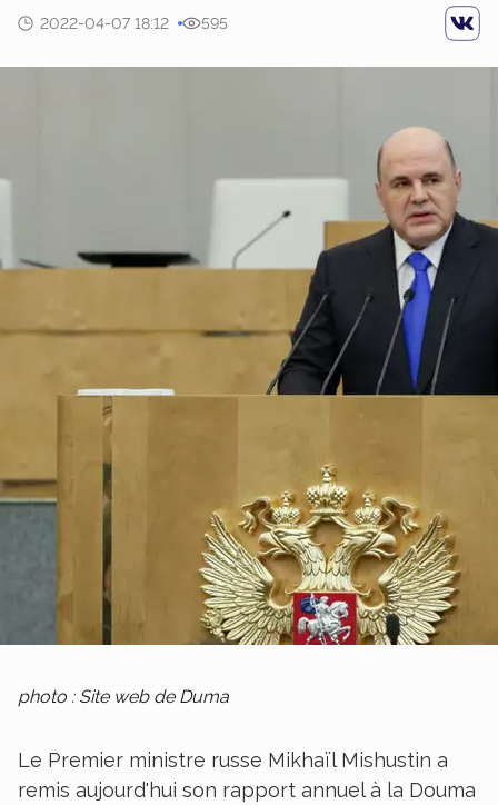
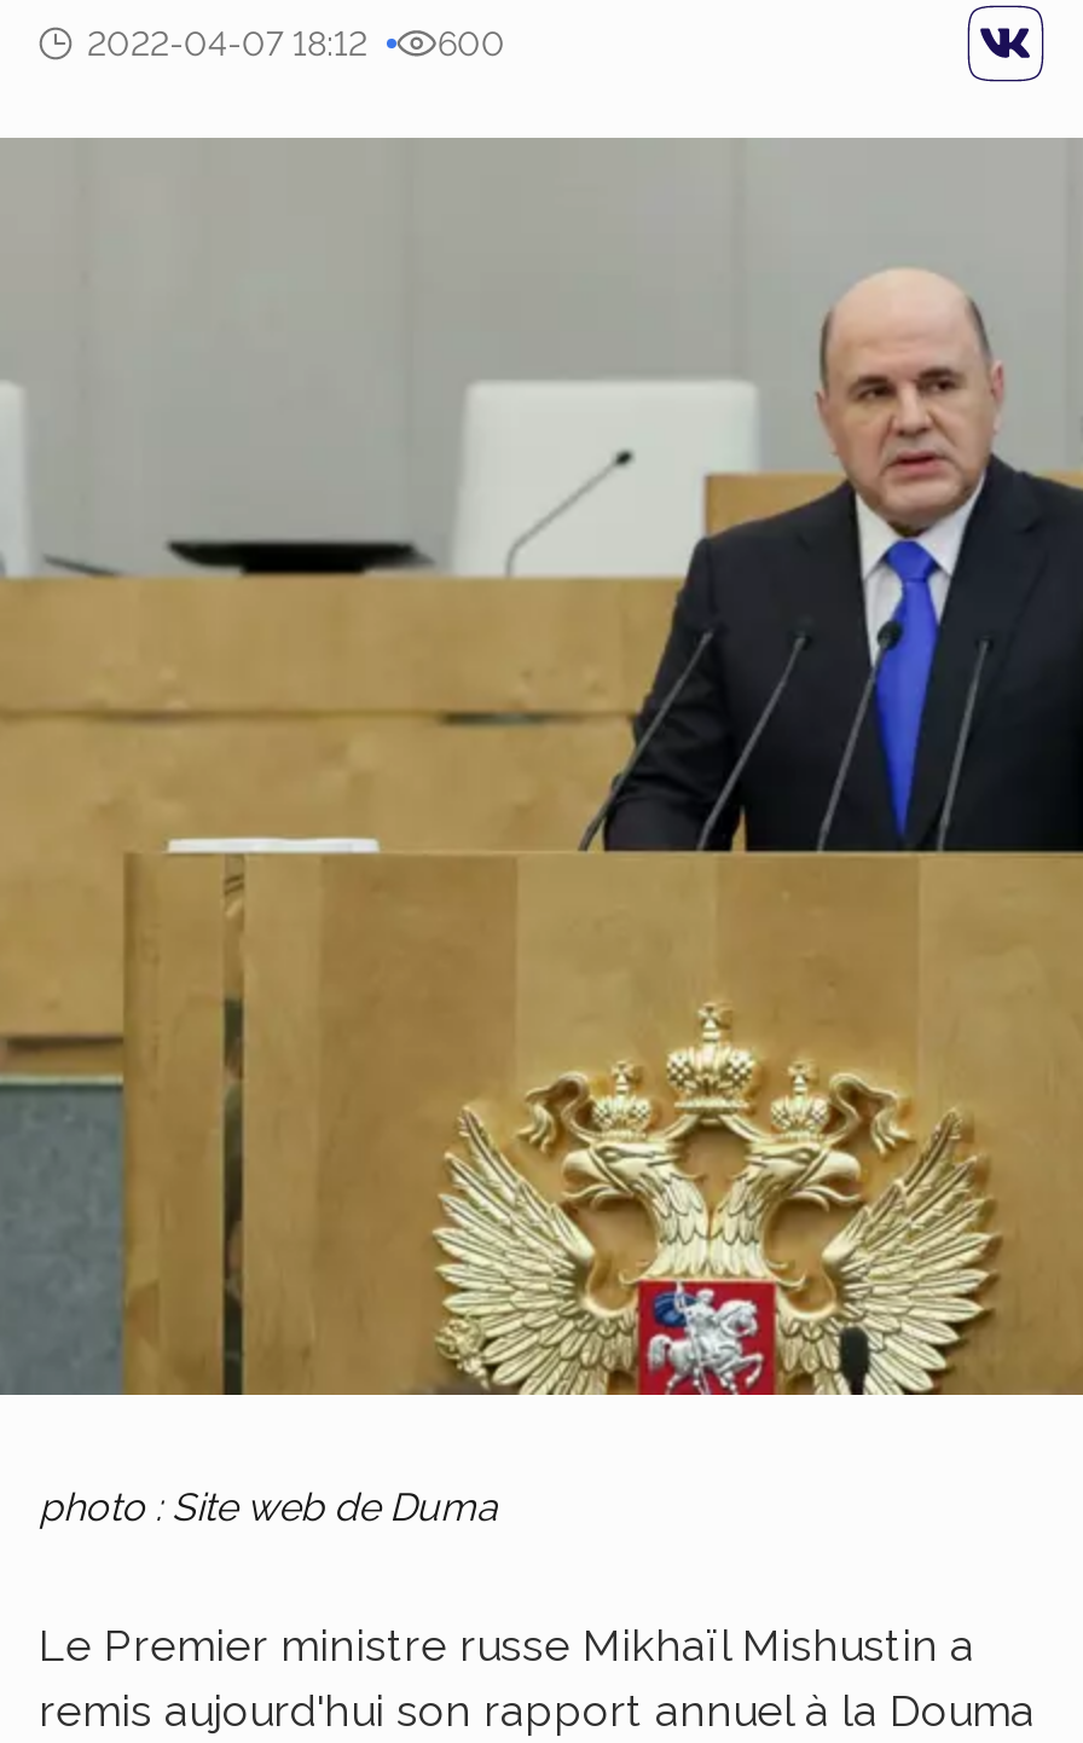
- 2022-04-07 18:12 595
+ 2022-04-07 18:12 600
